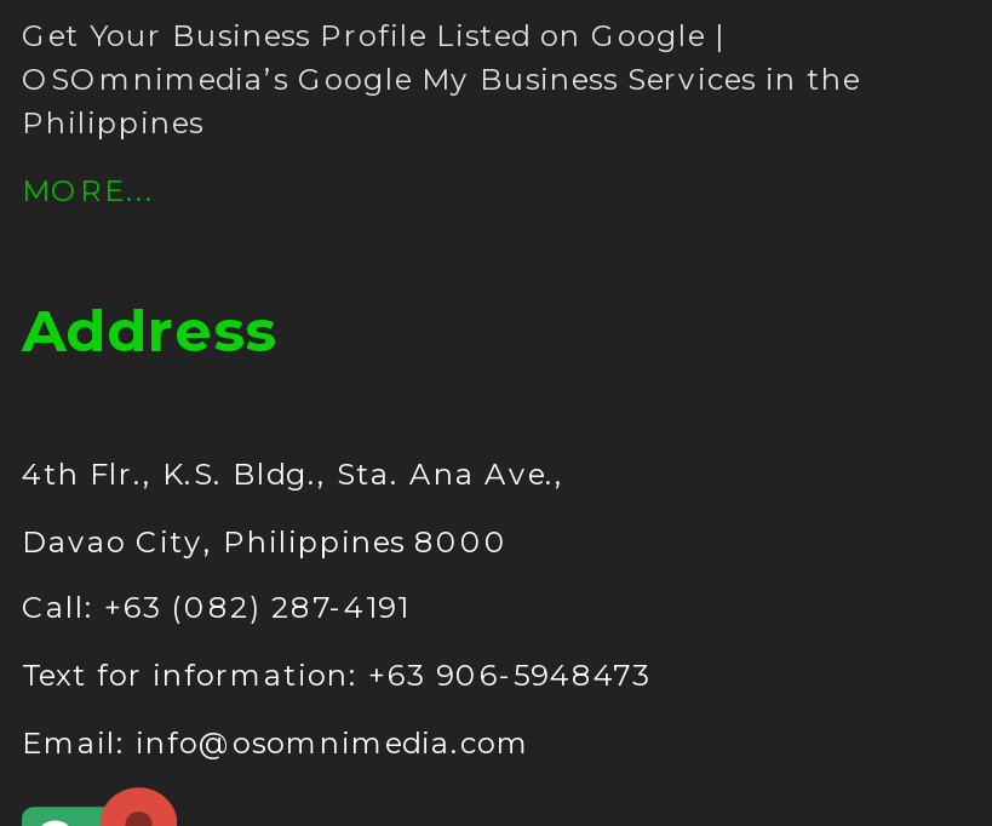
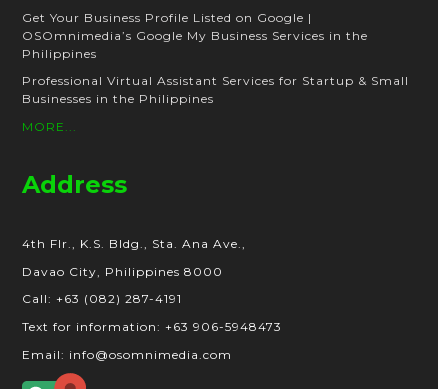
+ Professional Virtual Assistant Services for Startup & Small
+ Businesses in the Philippines
